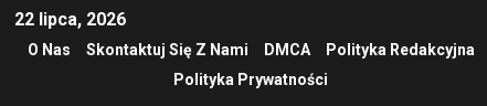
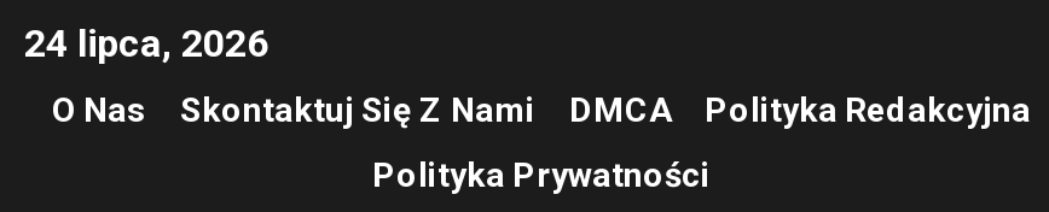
- 22 lipca, 2026
+ 24 lipca, 2026
